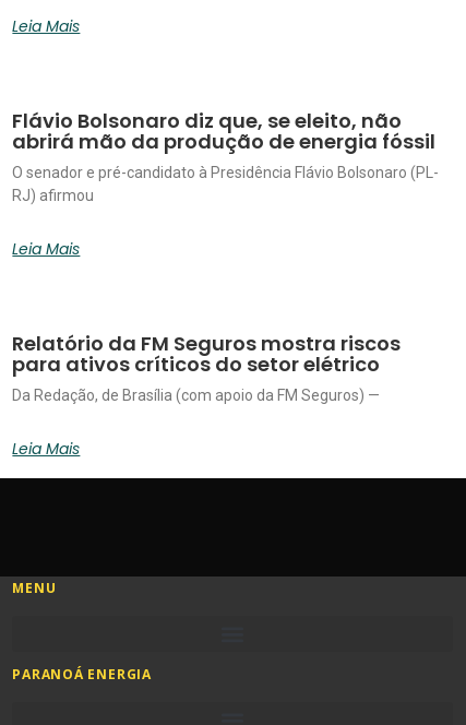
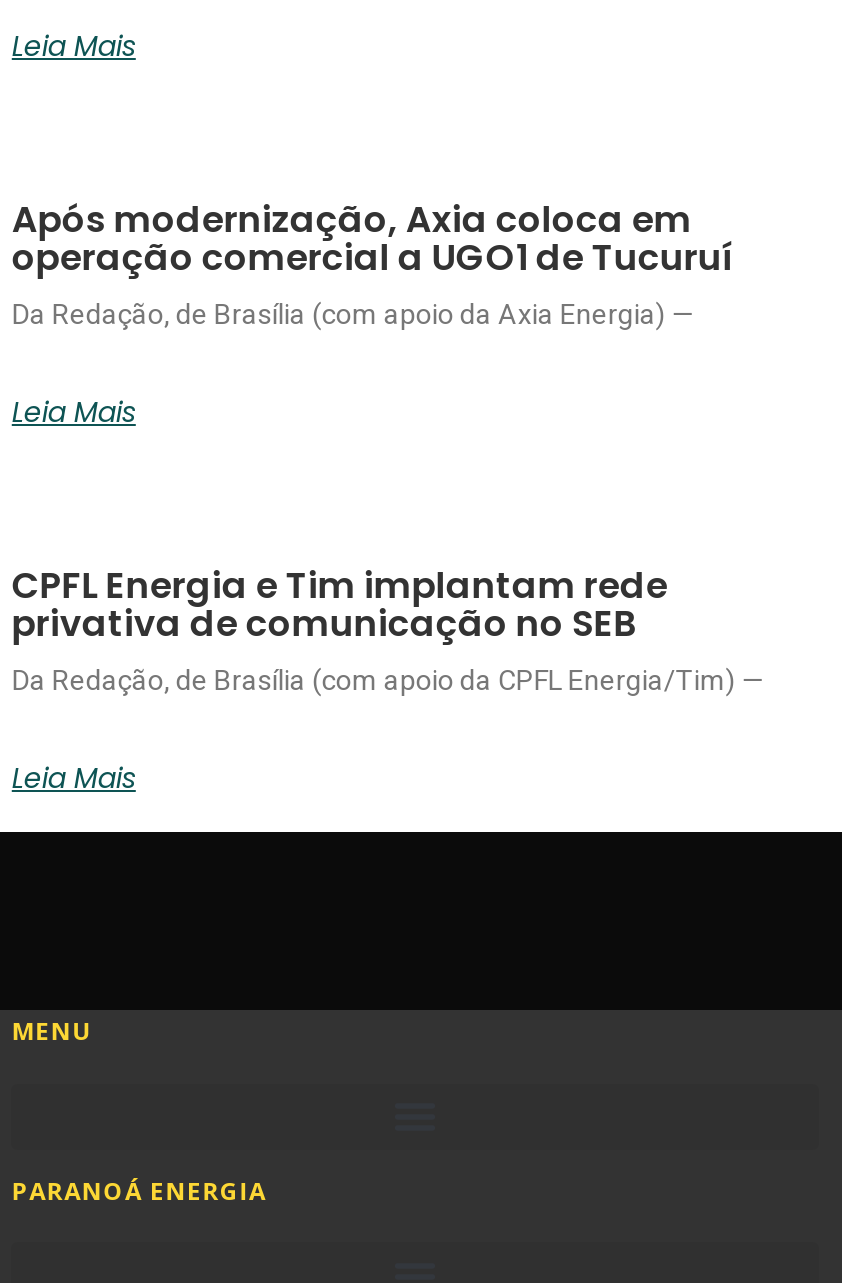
- Flávio Bolsonaro diz que, se eleito, não
- abrirá mão da produção de energia fóssil
- O senador e pré-candidato à Presidência Flávio Bolsonaro (PL-
- RJ) afirmou
+ Após modernização, Axia coloca em
+ operação comercial a UGO1 de Tucuruí
+ Da Redação, de Brasília (com apoio da Axia Energia) —

- Relatório da FM Seguros mostra riscos
- para ativos críticos do setor elétrico
- Da Redação, de Brasília (com apoio da FM Seguros) —
+ CPFL Energia e Tim implantam rede
+ privativa de comunicação no SEB
+ Da Redação, de Brasília (com apoio da CPFL Energia/Tim) —
